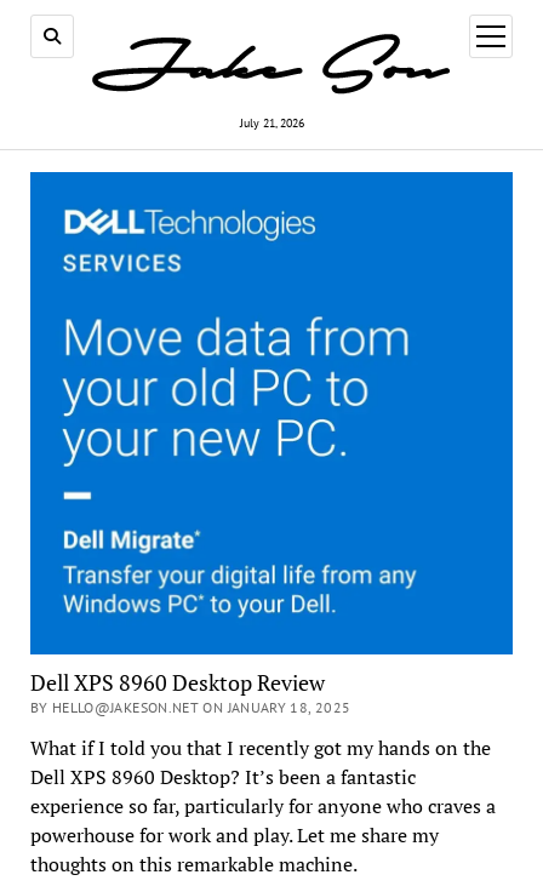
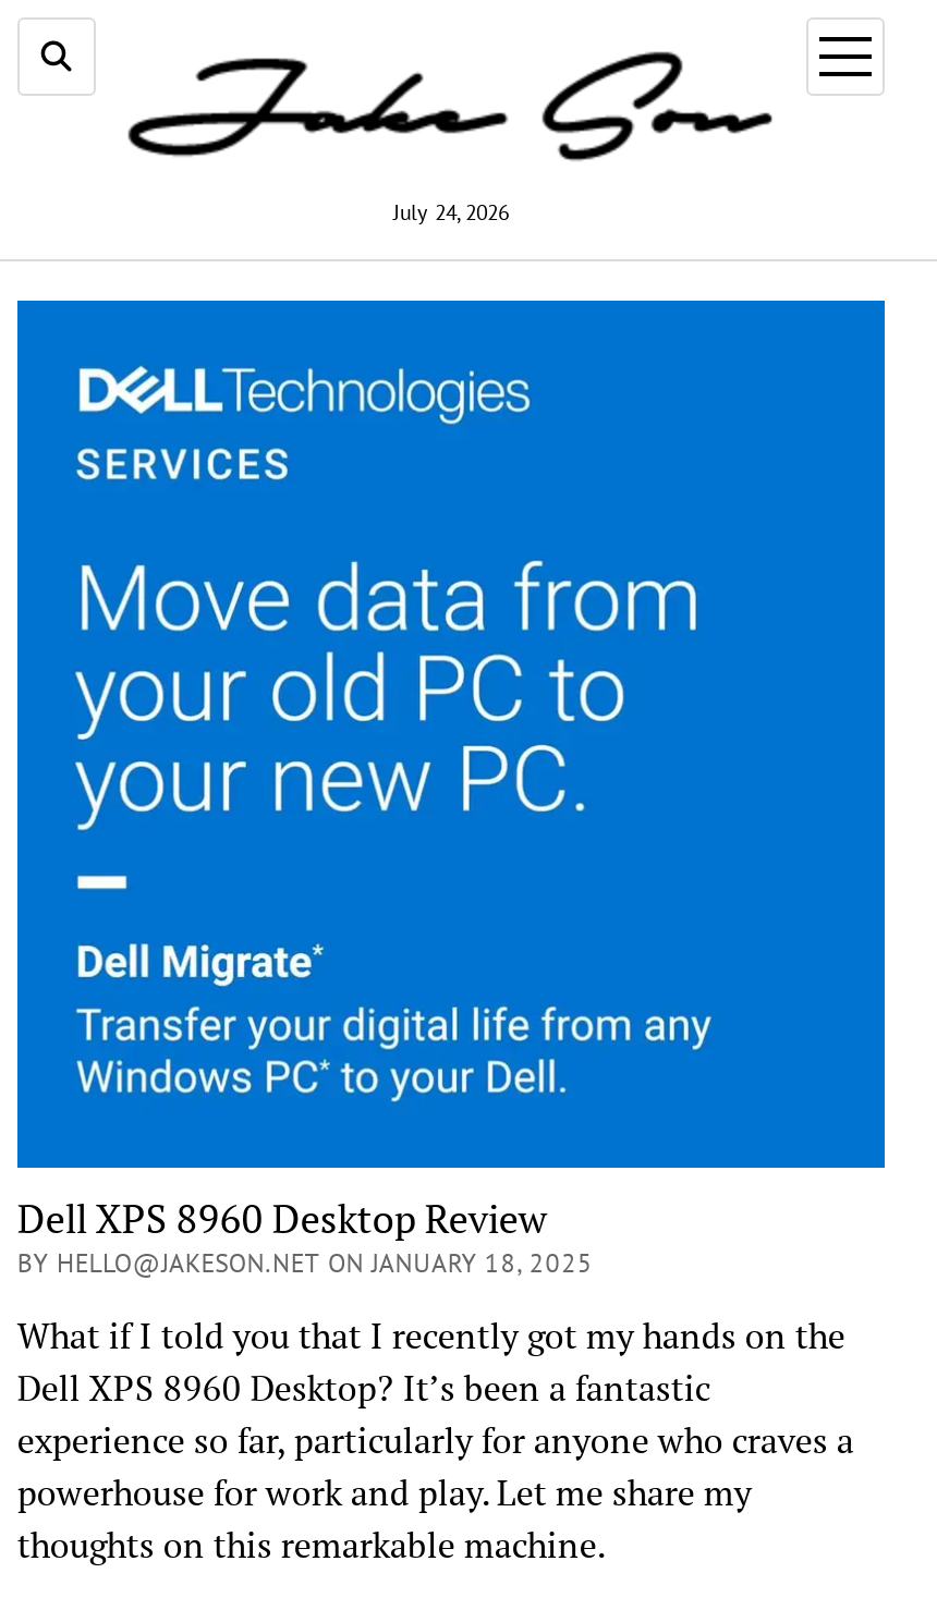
- July 21, 2026
+ July 24, 2026
